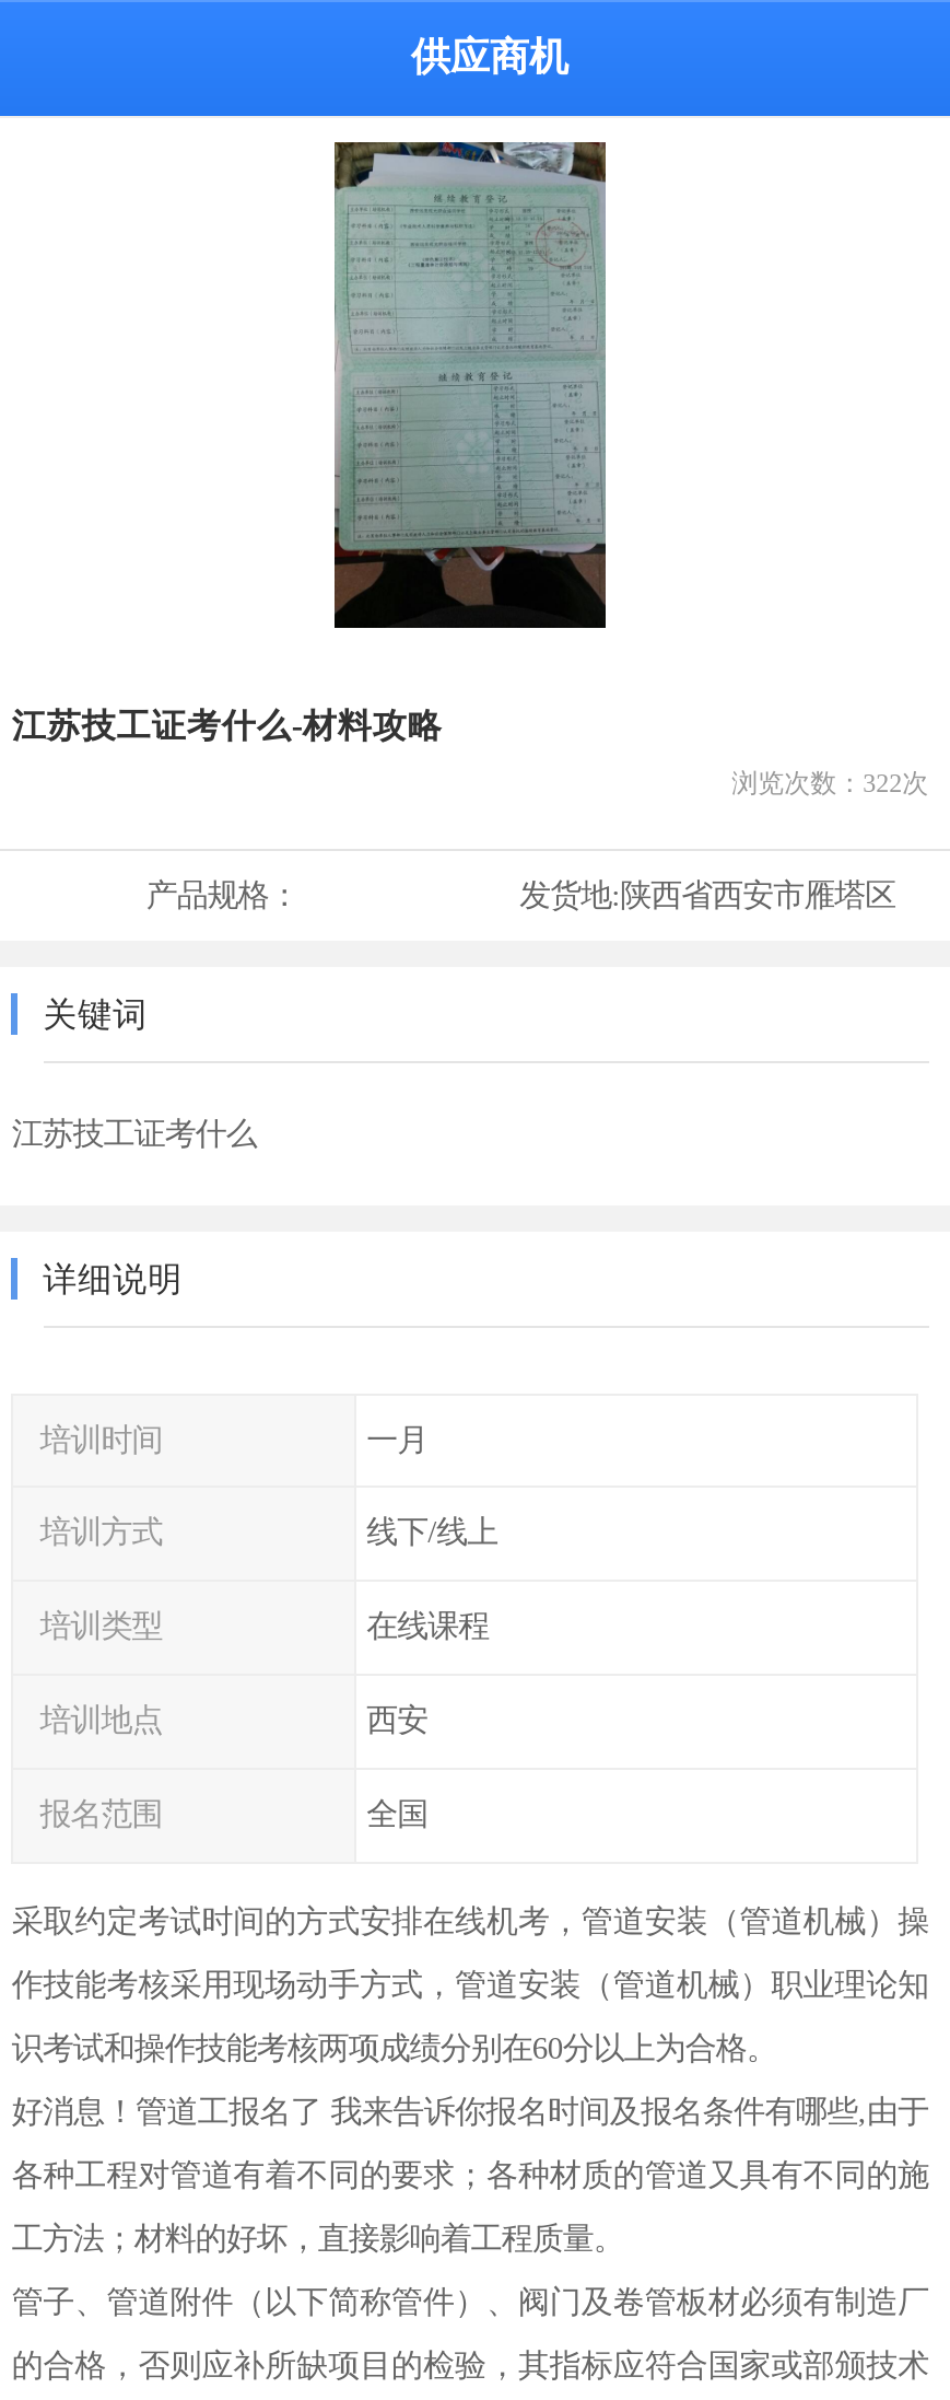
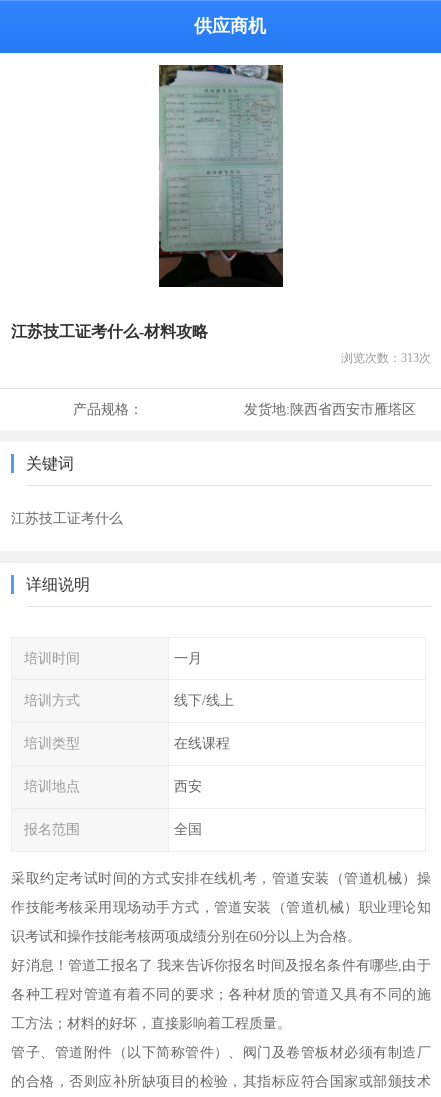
- 浏览次数：322次
+ 浏览次数：313次
